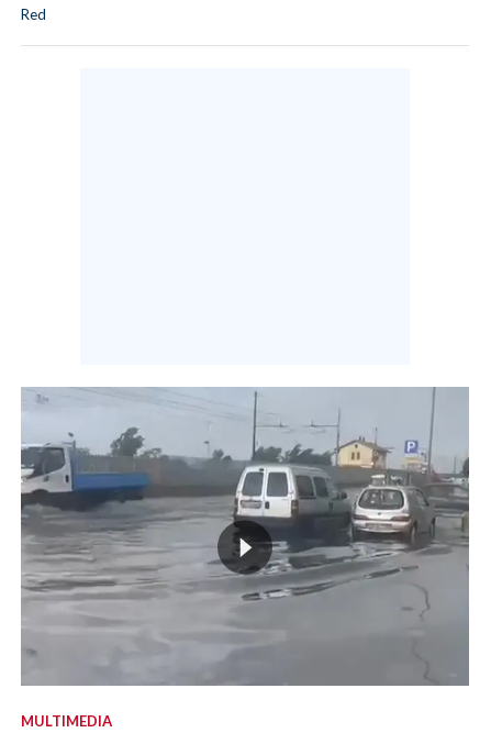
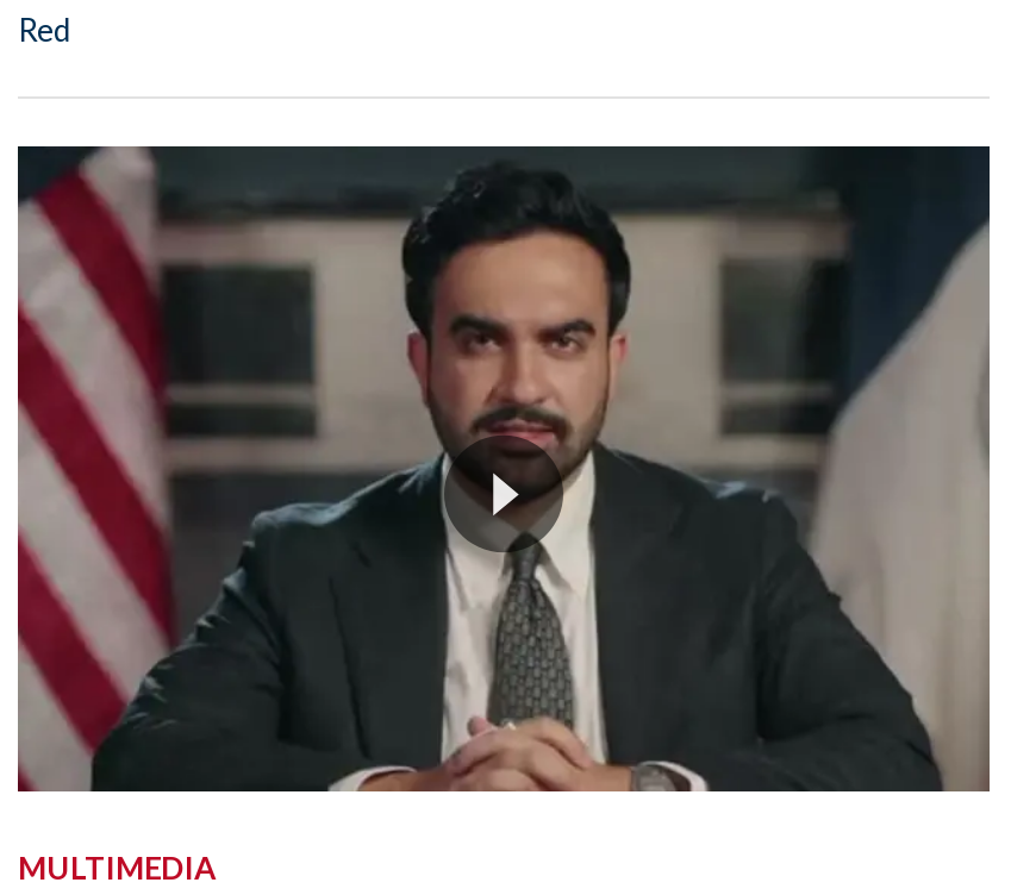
- [image]
+ [image]
